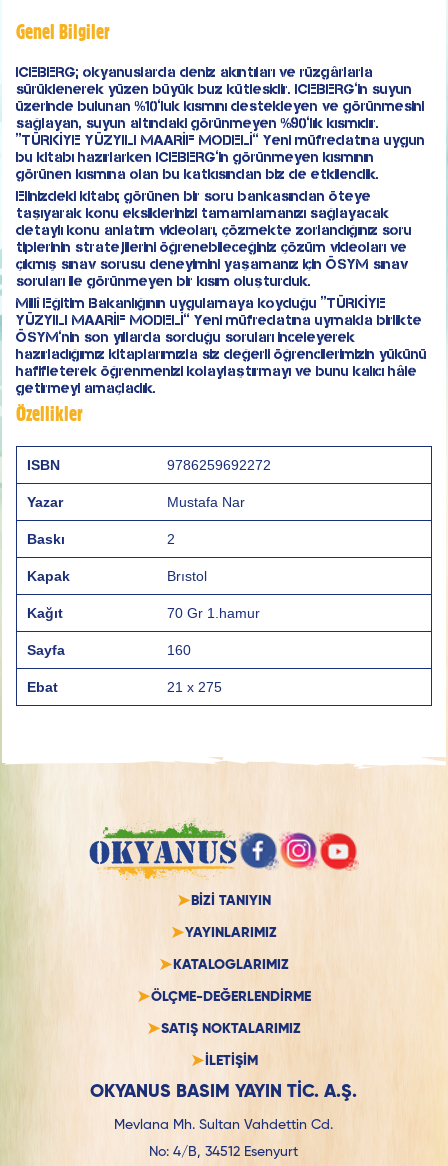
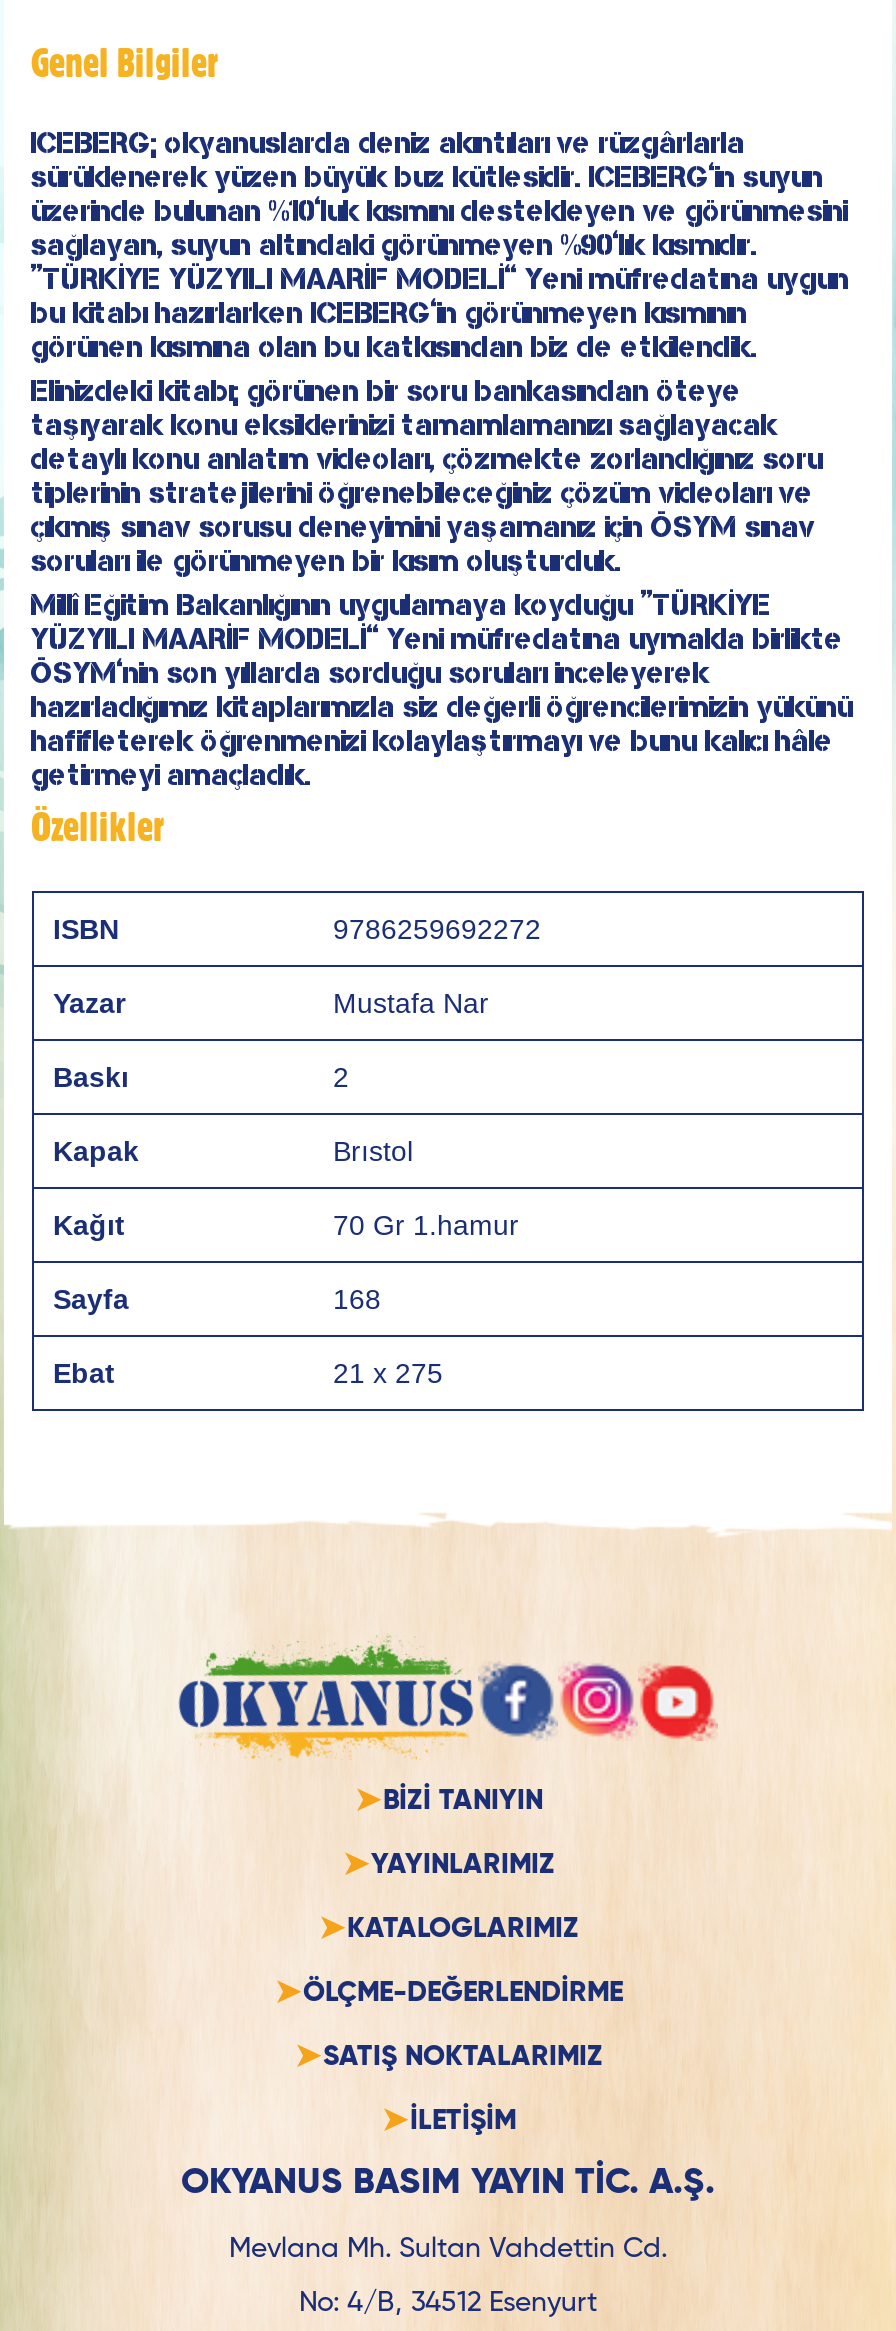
- 160
+ 168
